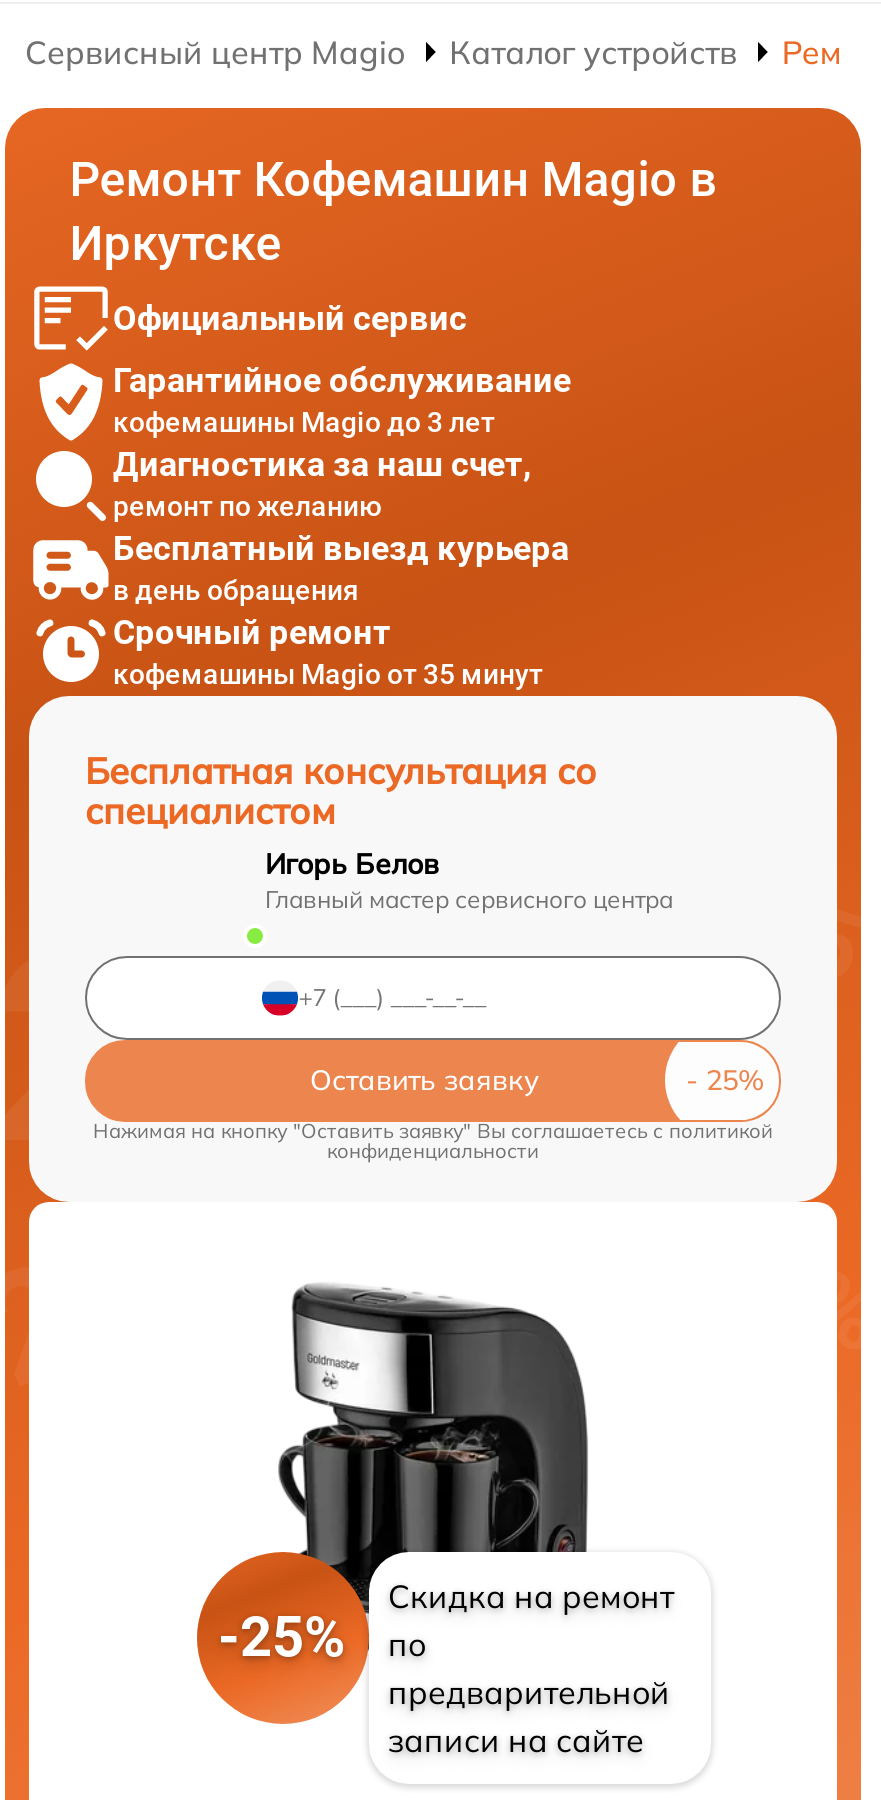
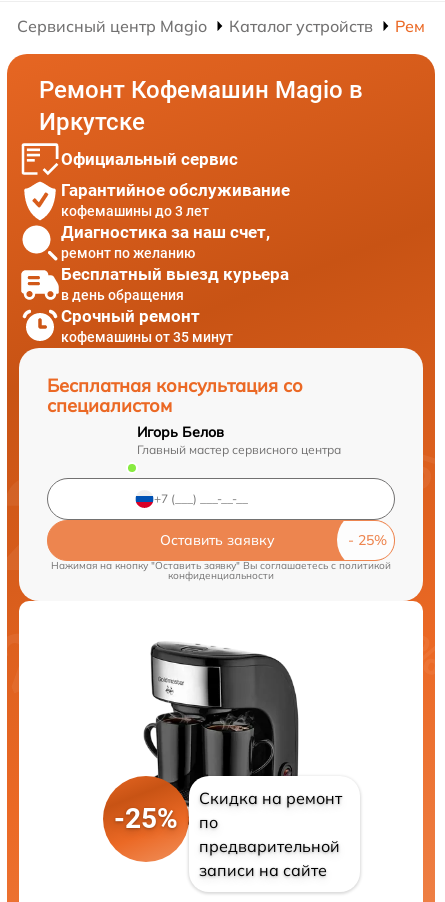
- кофемашины Magio до 3 лет
+ кофемашины до 3 лет

- кофемашины Magio от 35 минут
+ кофемашины от 35 минут
